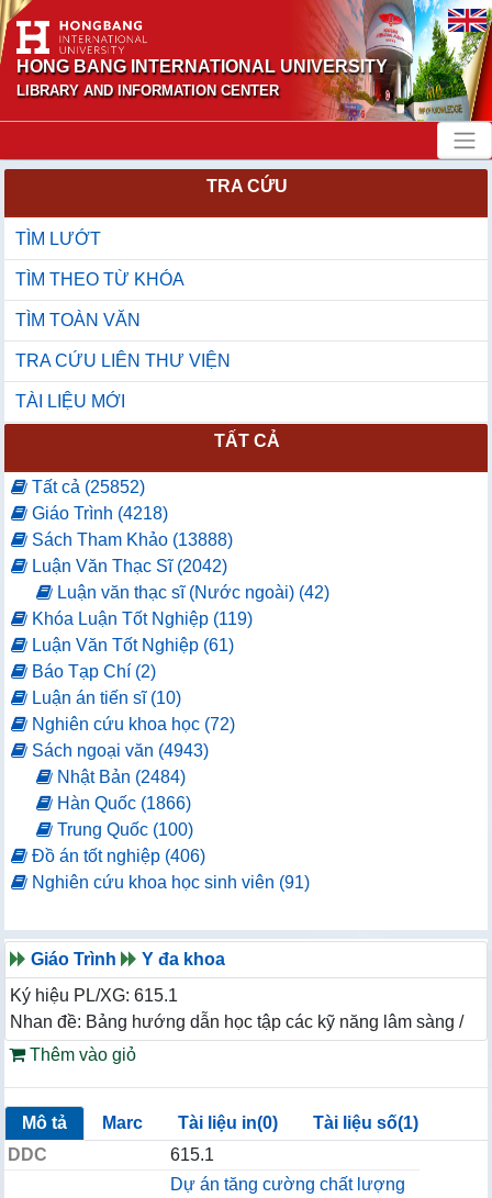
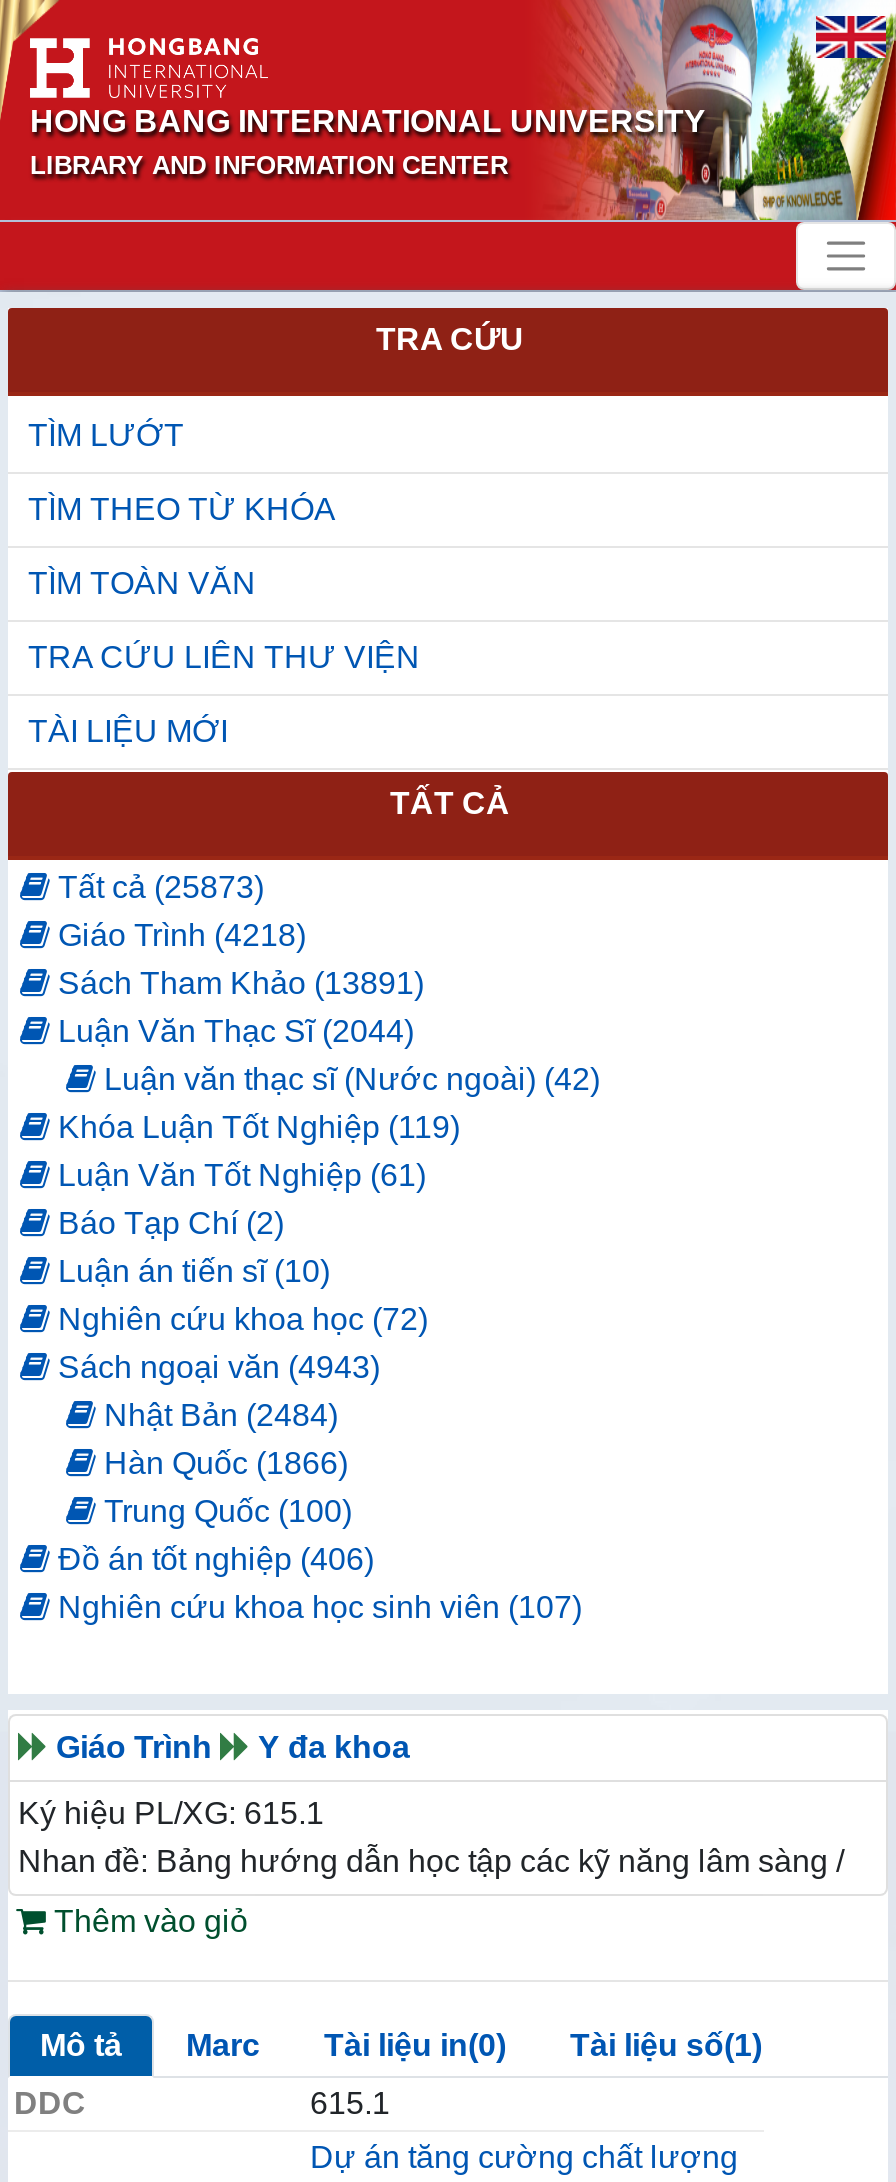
- Tất cả (25852)
+ Tất cả (25873)

- Sách Tham Khảo (13888)
+ Sách Tham Khảo (13891)

- Luận Văn Thạc Sĩ (2042)
+ Luận Văn Thạc Sĩ (2044)

- Nghiên cứu khoa học sinh viên (91)
+ Nghiên cứu khoa học sinh viên (107)
